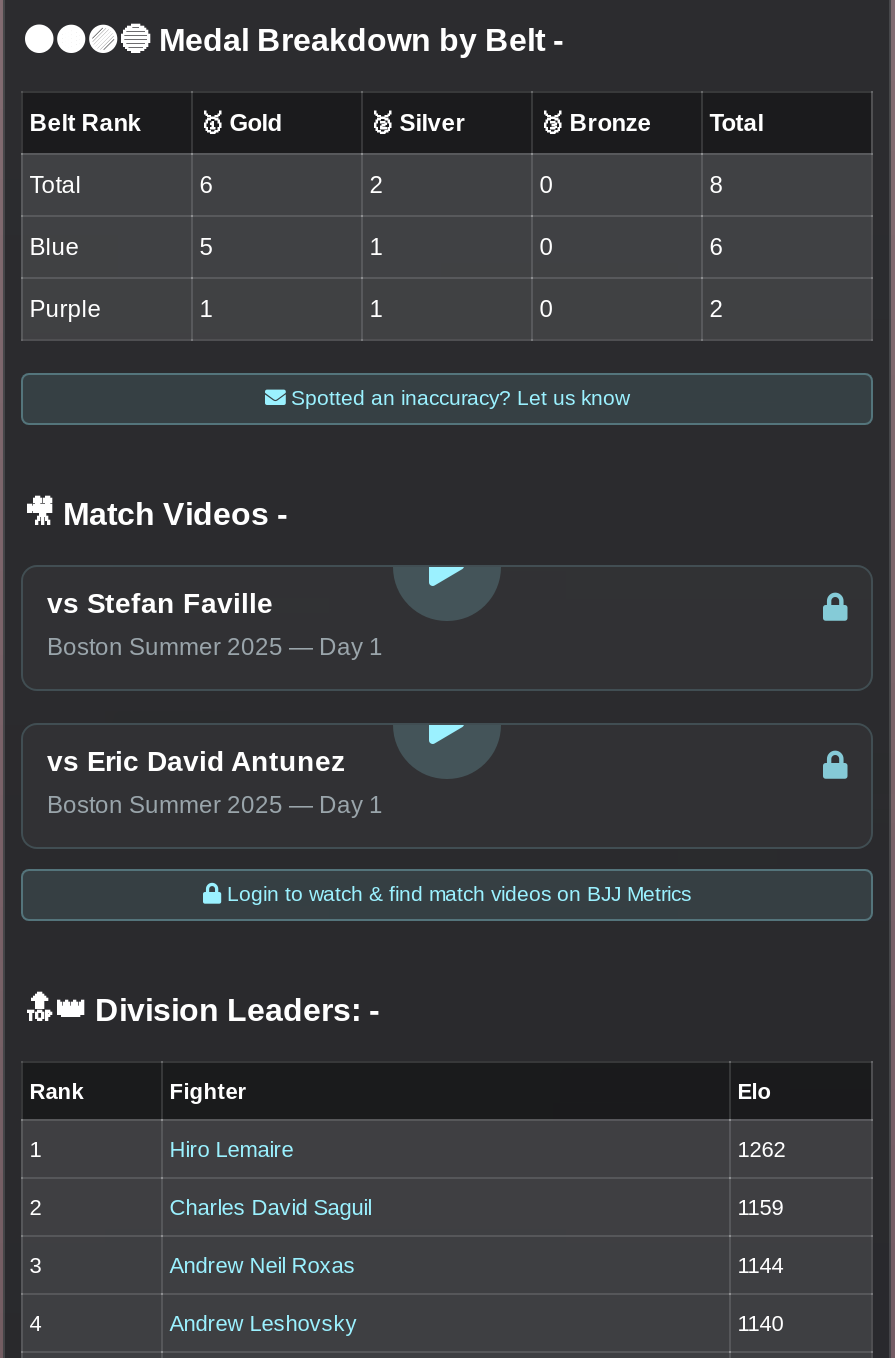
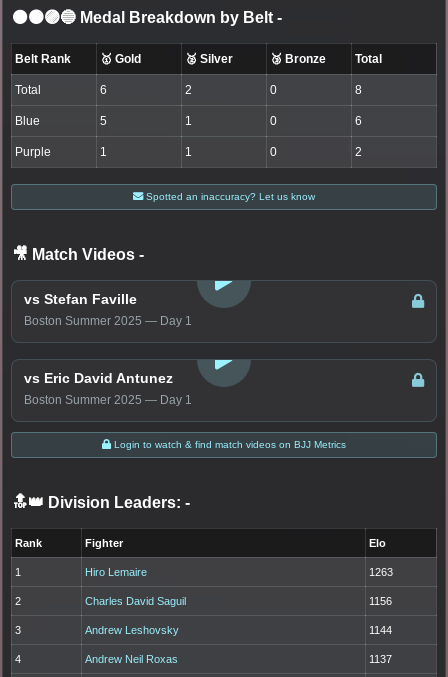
- 1262
+ 1263

- 1159
+ 1156

moved down: Andrew Neil Roxas

moved up: Andrew Leshovsky

- 1140
+ 1137
